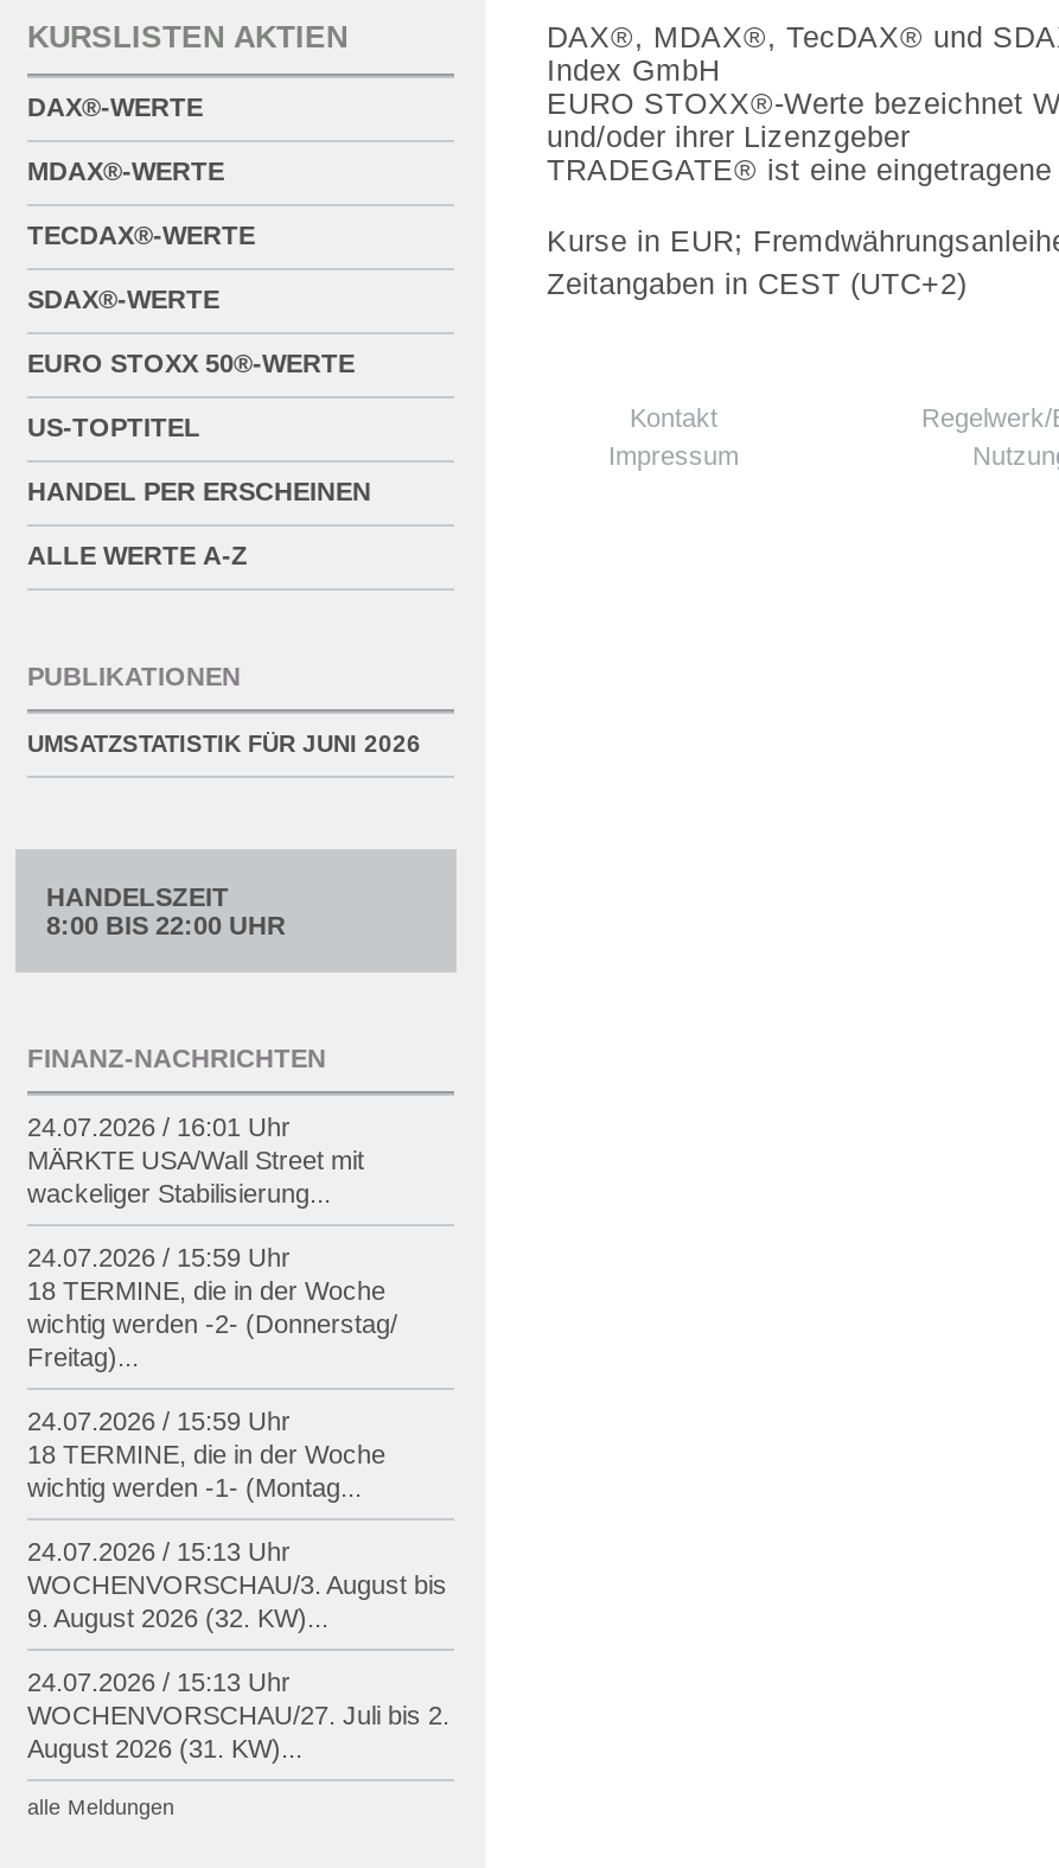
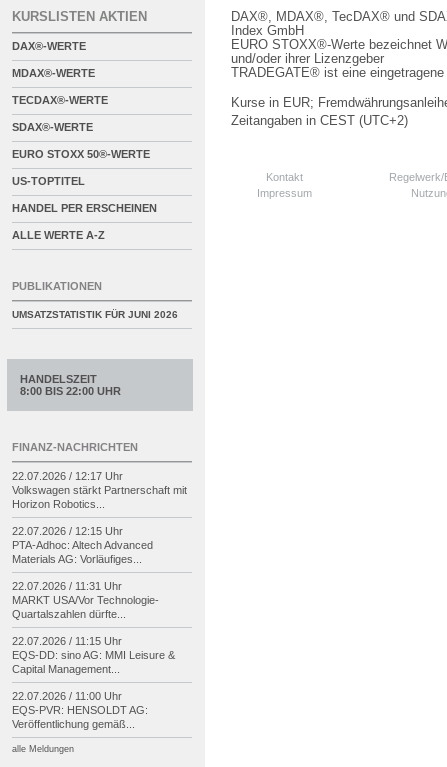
- 24.07.2026 / 16:01 Uhr
- MÄRKTE USA/Wall Street mit
- wackeliger Stabilisierung...
+ 22.07.2026 / 12:17 Uhr
+ Volkswagen stärkt Partnerschaft mit
+ Horizon Robotics...

- 24.07.2026 / 15:59 Uhr
- 18 TERMINE, die in der Woche
- wichtig werden -2- (Donnerstag/
- Freitag)...
+ 22.07.2026 / 12:15 Uhr
+ PTA-Adhoc: Altech Advanced
+ Materials AG: Vorläufiges...

- 24.07.2026 / 15:59 Uhr
- 18 TERMINE, die in der Woche
- wichtig werden -1- (Montag...
+ 22.07.2026 / 11:31 Uhr
+ MARKT USA/Vor Technologie-
+ Quartalszahlen dürfte...

- 24.07.2026 / 15:13 Uhr
- WOCHENVORSCHAU/3. August bis
- 9. August 2026 (32. KW)...
+ 22.07.2026 / 11:15 Uhr
+ EQS-DD: sino AG: MMI Leisure &
+ Capital Management...

- 24.07.2026 / 15:13 Uhr
- WOCHENVORSCHAU/27. Juli bis 2.
- August 2026 (31. KW)...
+ 22.07.2026 / 11:00 Uhr
+ EQS-PVR: HENSOLDT AG:
+ Veröffentlichung gemäß...
